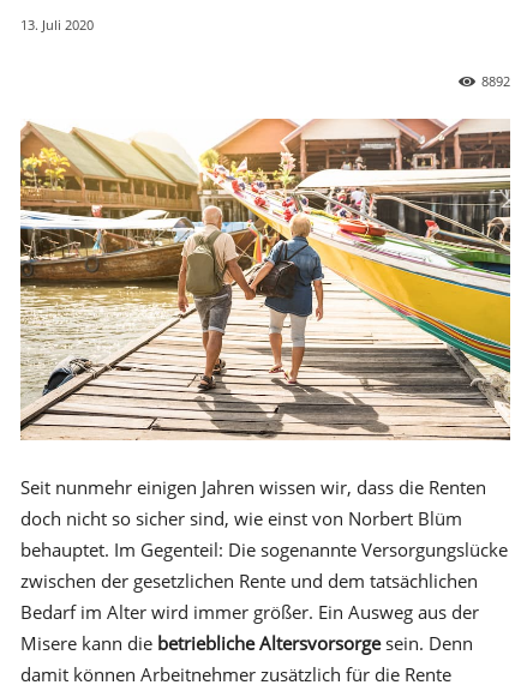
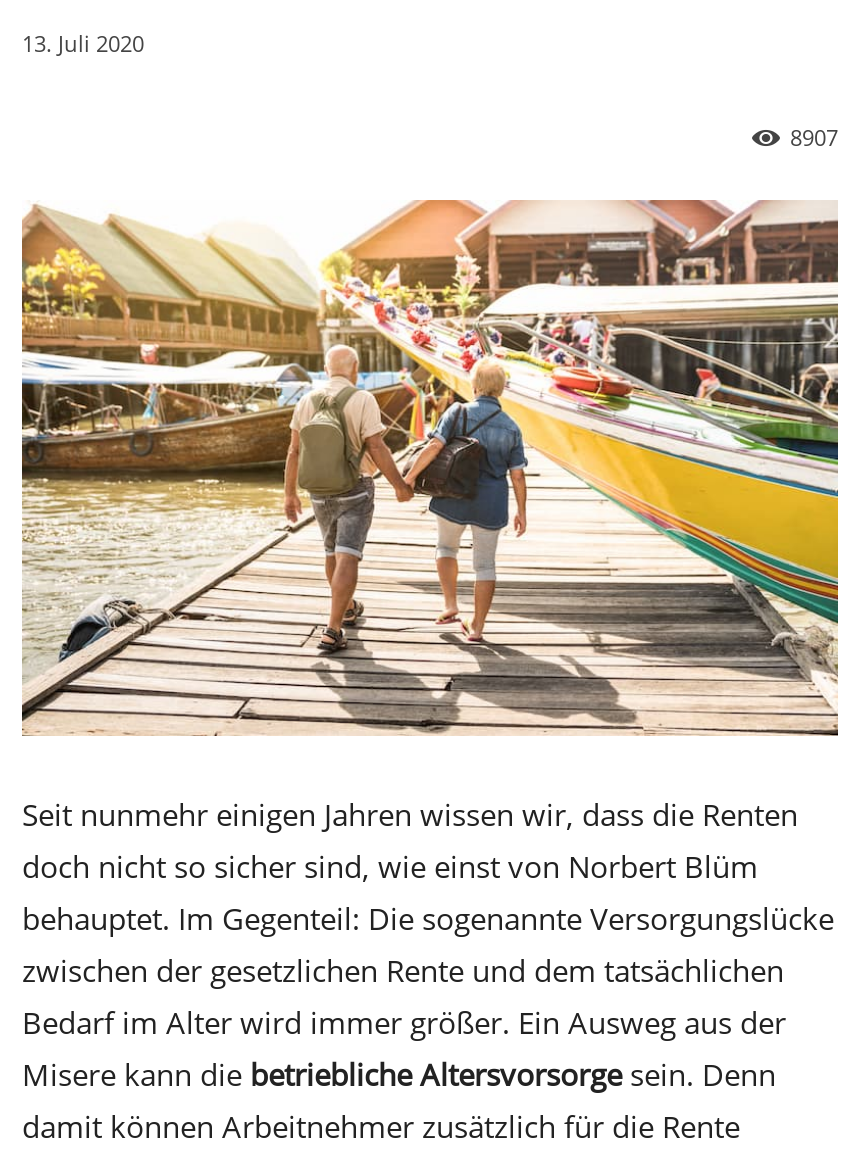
- 8892
+ 8907
